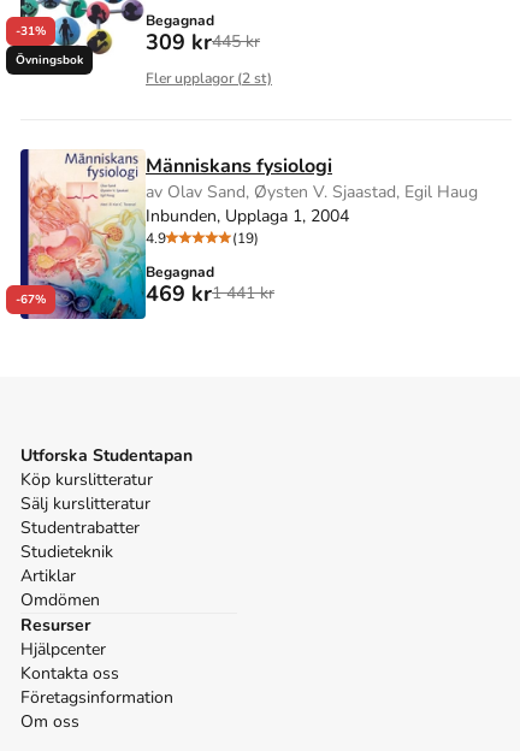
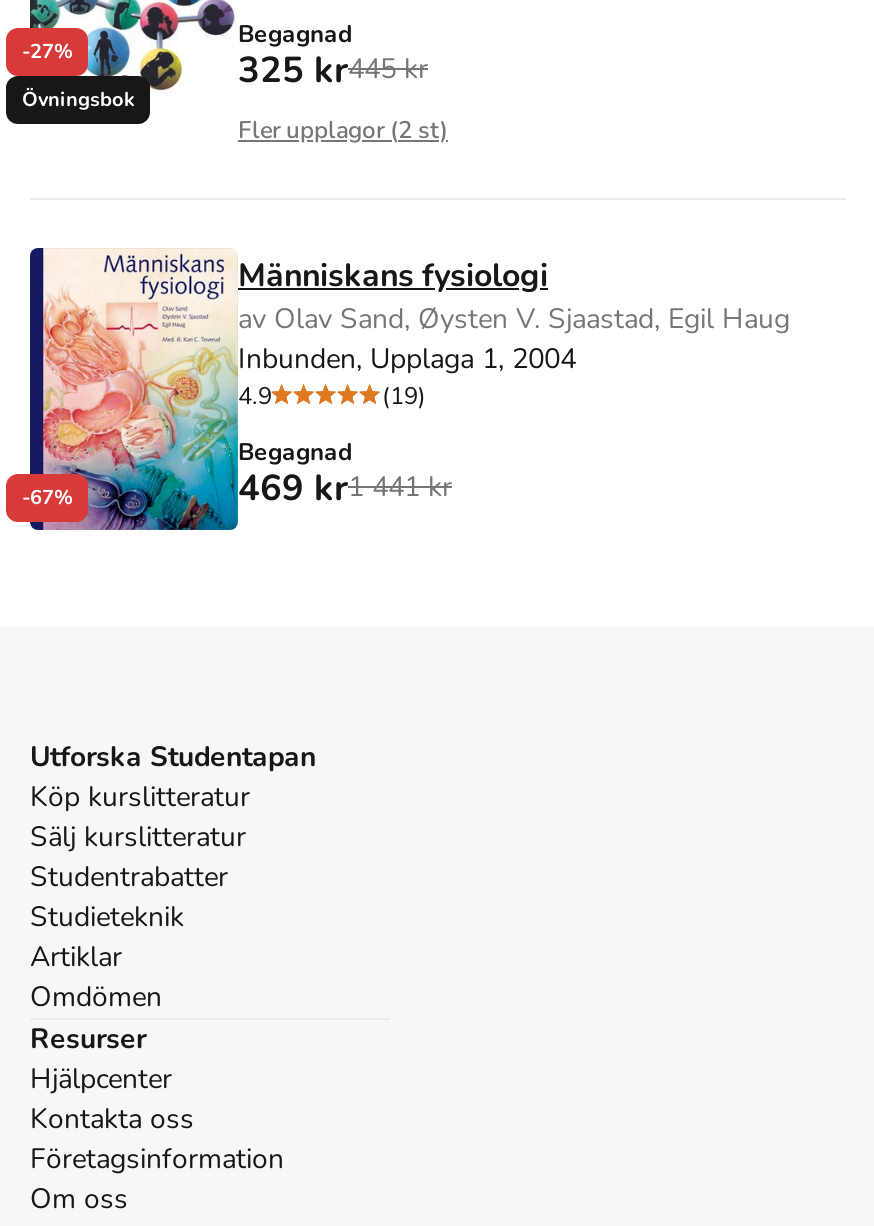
- -31%
+ -27%

- 309 kr445 kr
+ 325 kr445 kr
